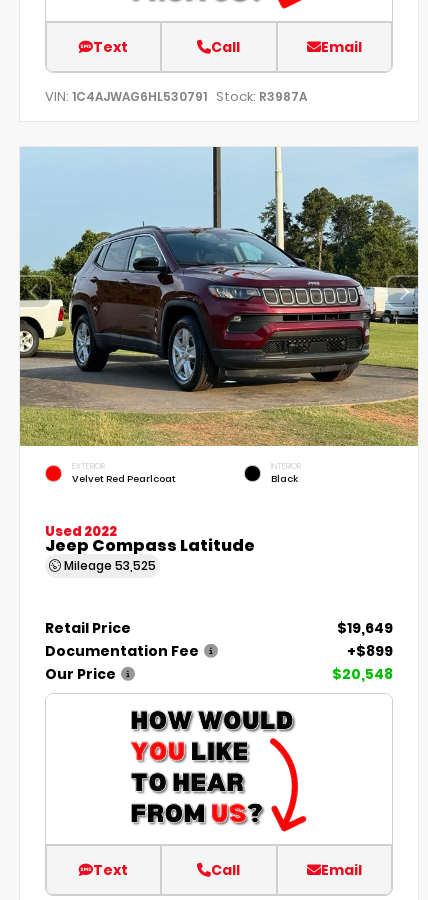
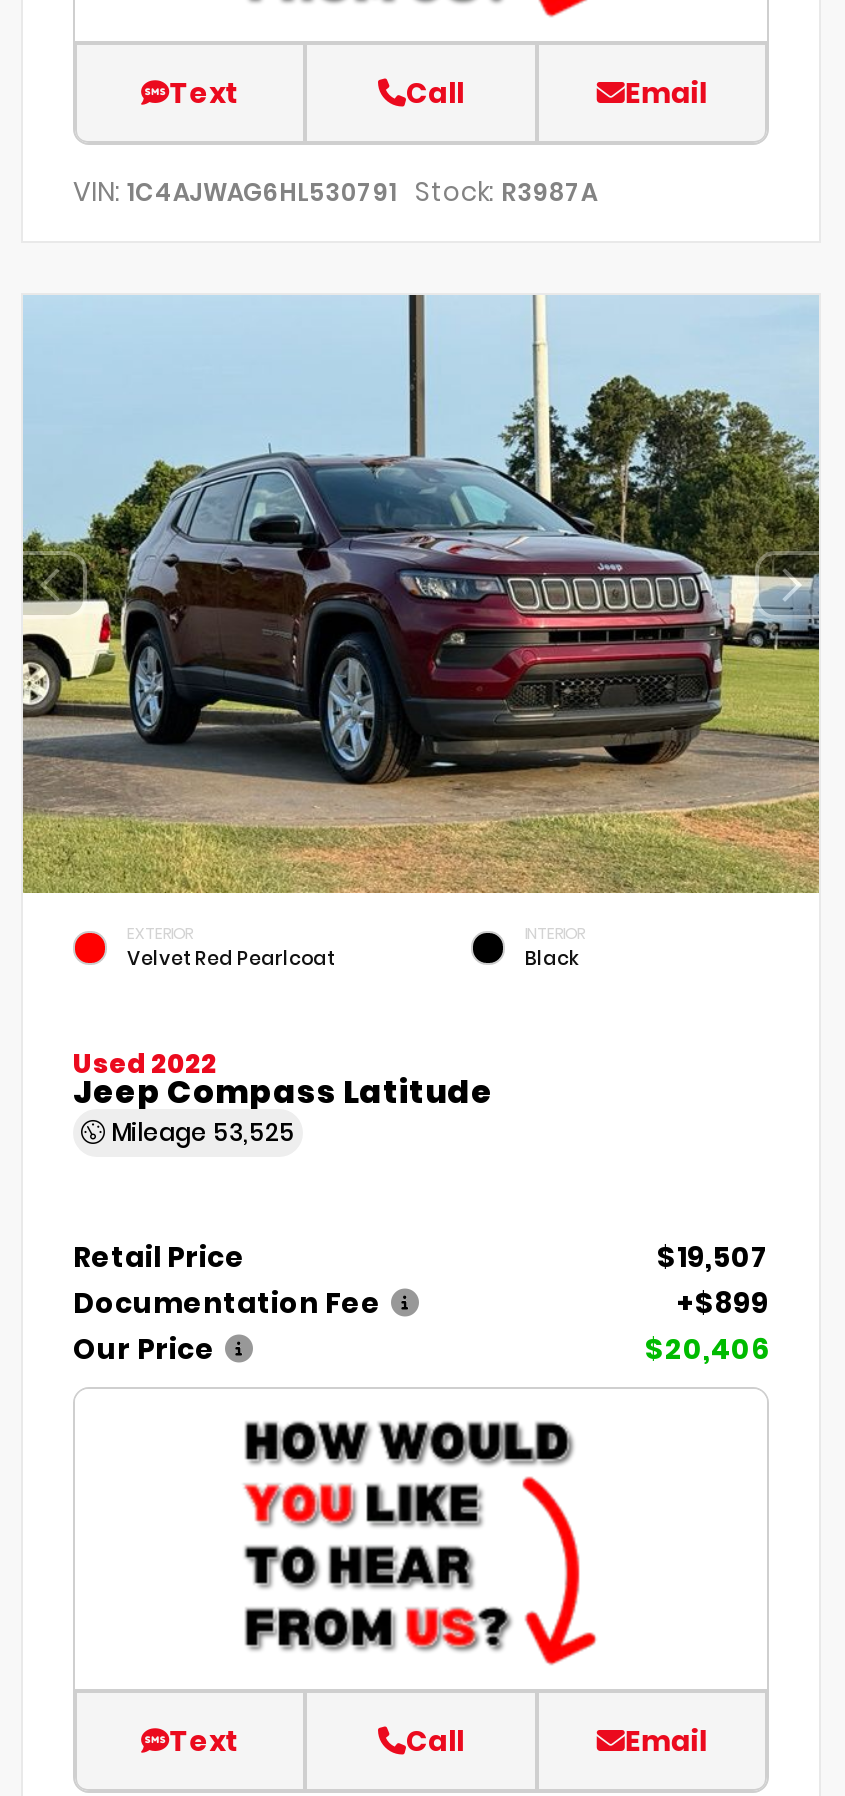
- $19,649
+ $19,507

- $20,548
+ $20,406
